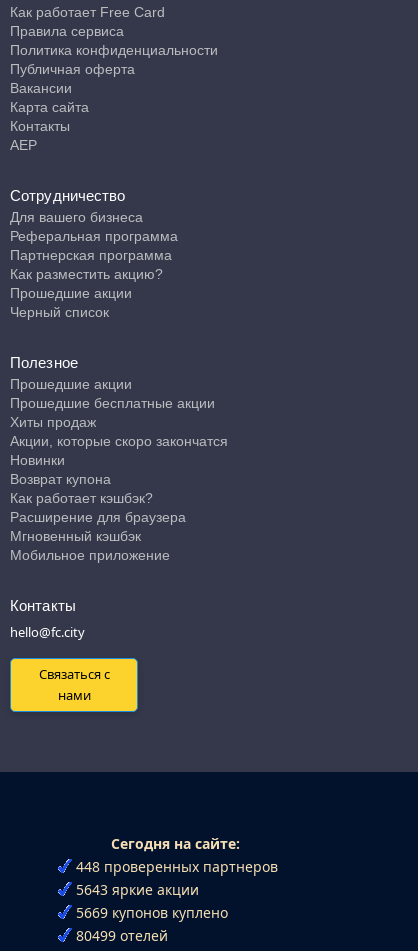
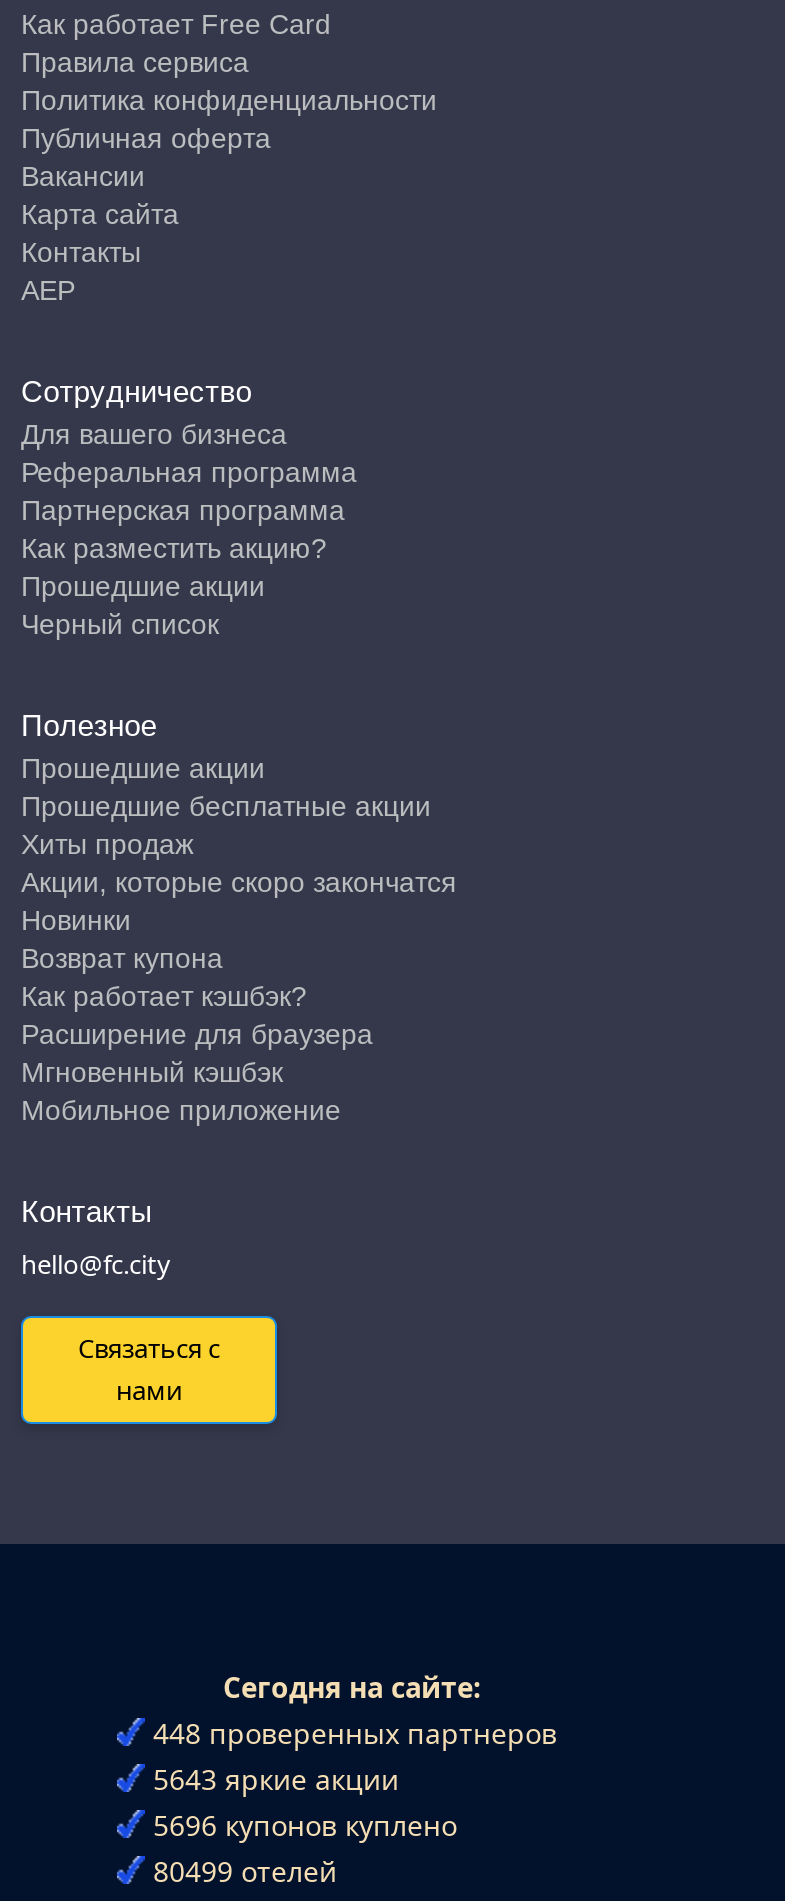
- 5669 купонов куплено
+ 5696 купонов куплено
